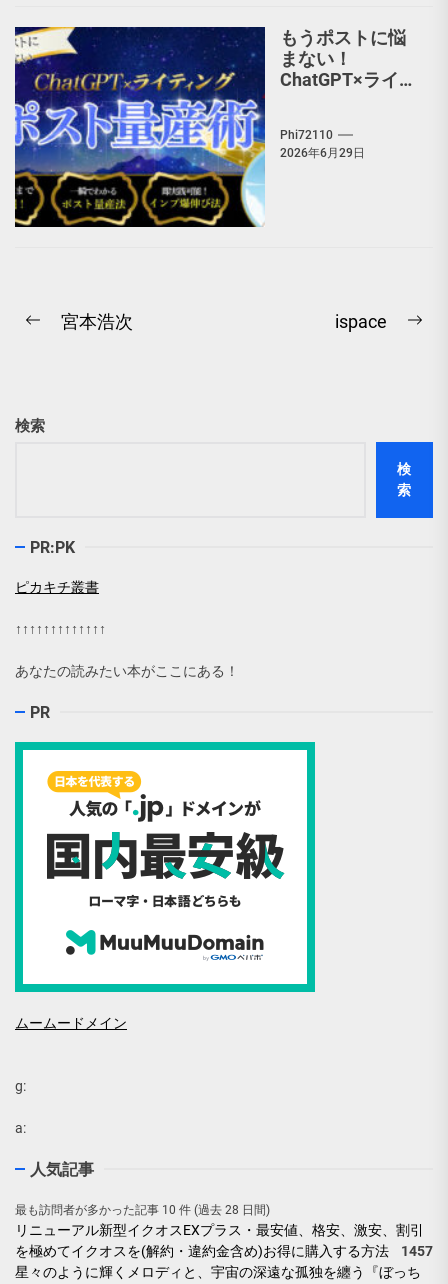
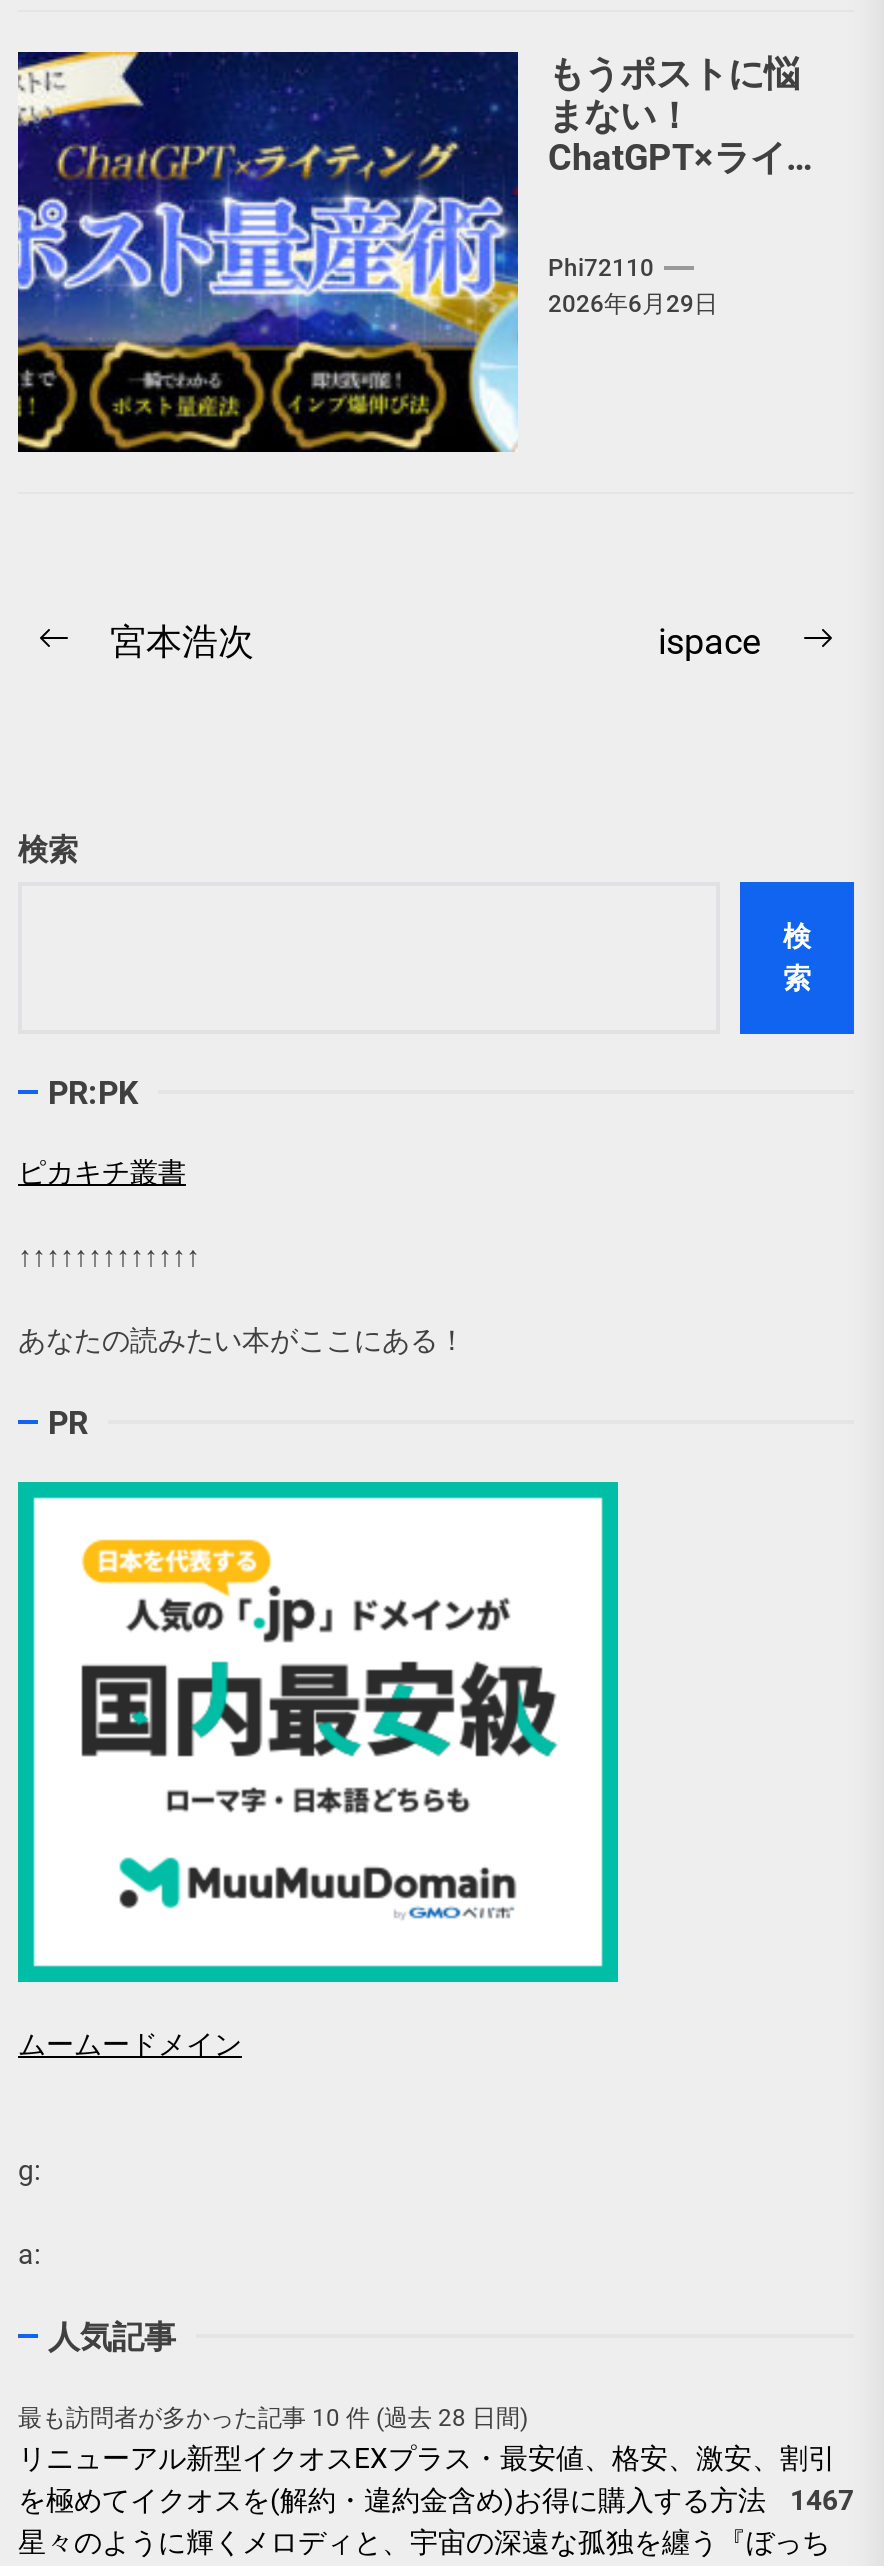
- を極めてイクオスを(解約・違約金含め)お得に購入する方法 1457
+ を極めてイクオスを(解約・違約金含め)お得に購入する方法 1467
